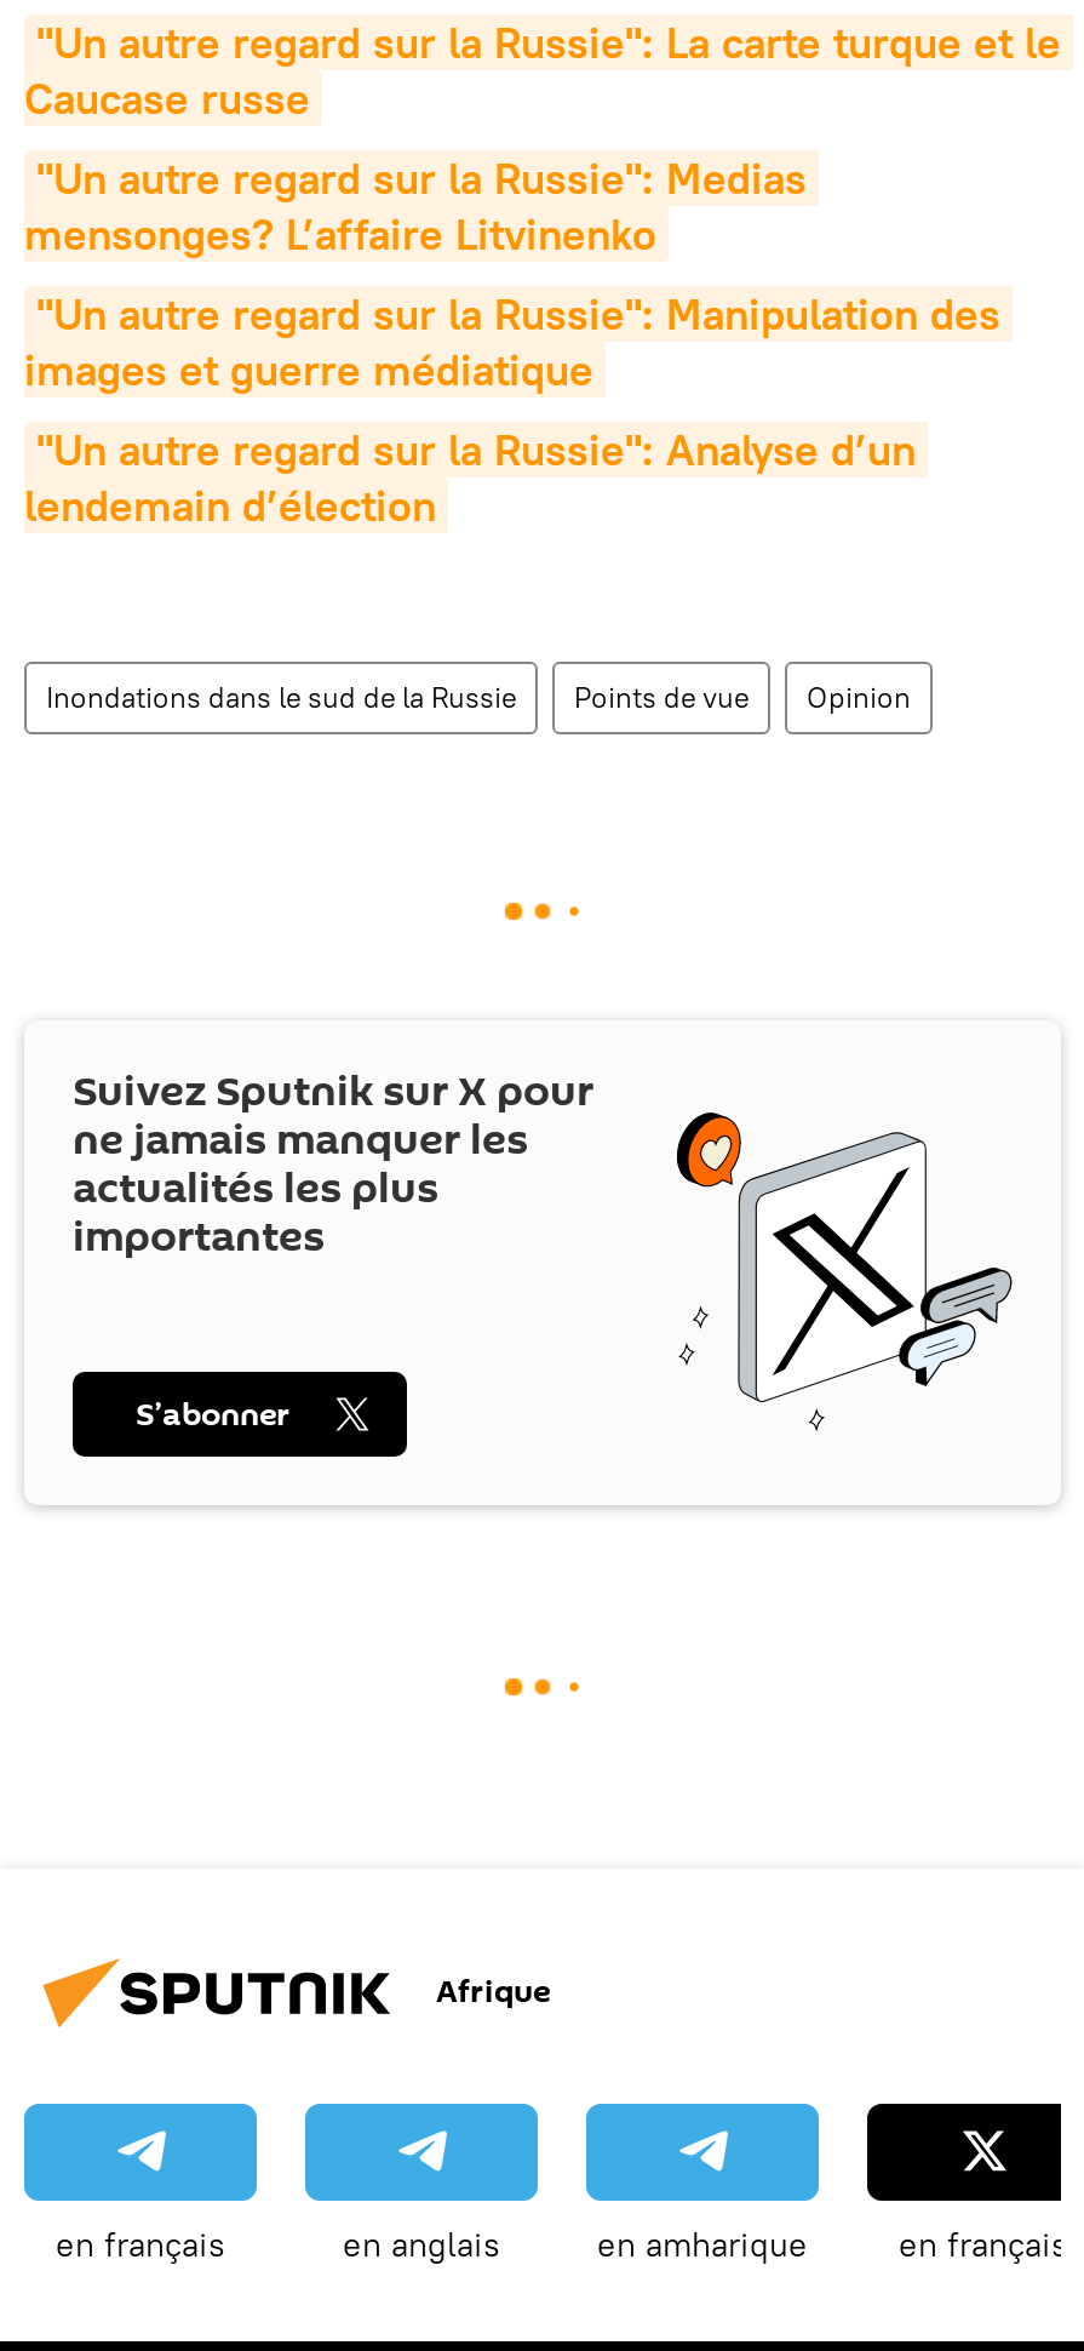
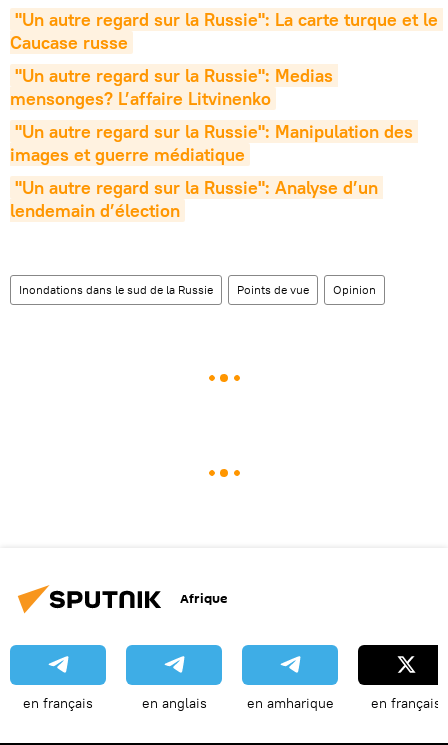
- [image]
- Suivez Sputnik sur X pour
- ne jamais manquer les
- actualités les plus
- importantes
- S’abonner
